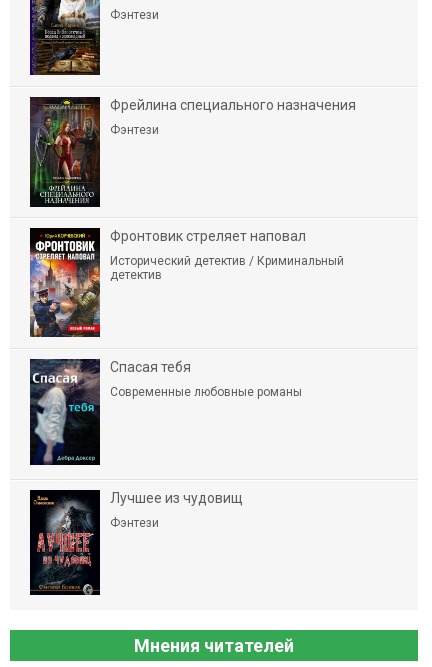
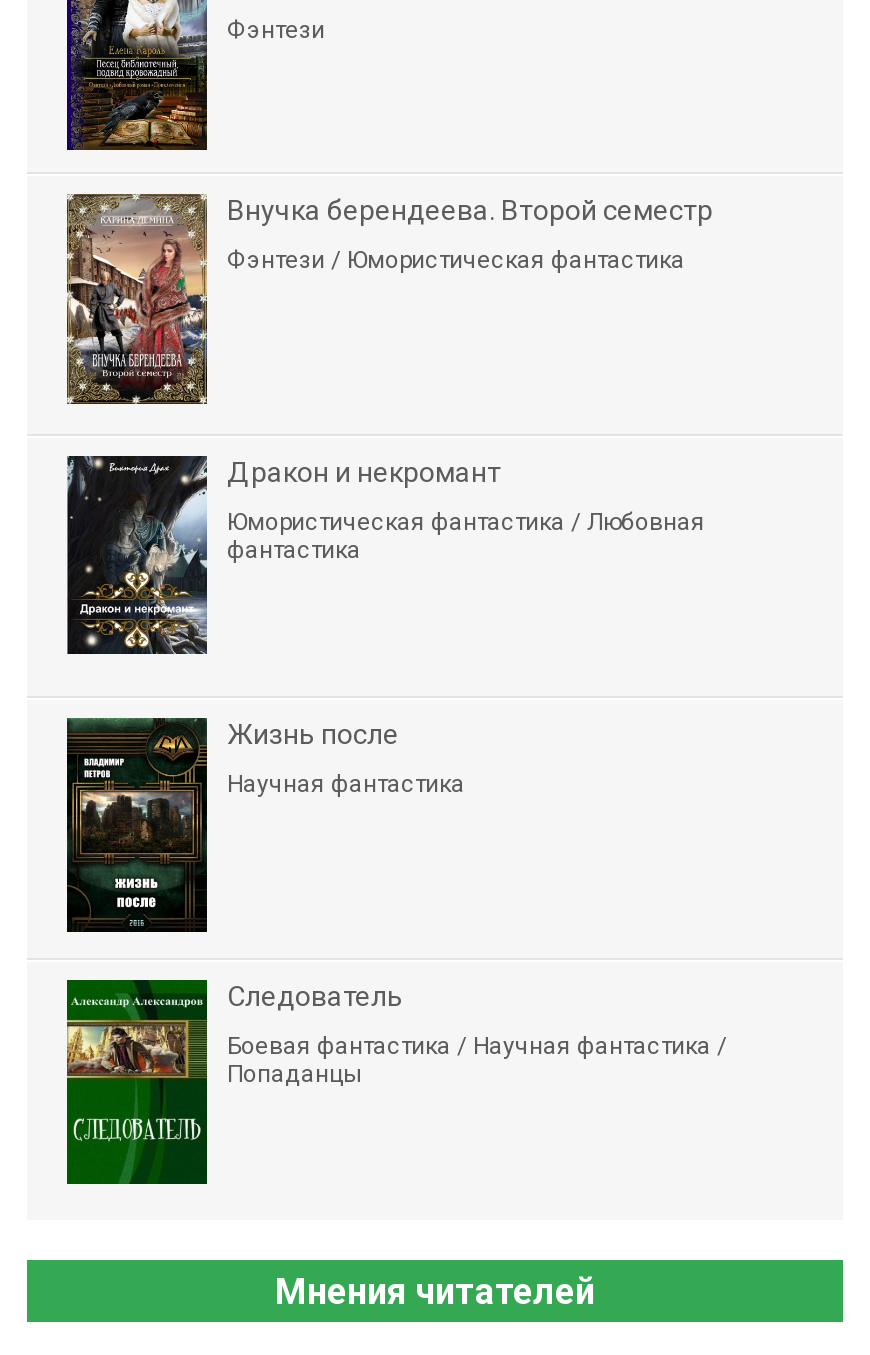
- [image]
- Фрейлина специального назначения
+ [image]
+ Внучка берендеева. Второй семестр

- Фэнтези
+ Фэнтези / Юмористическая фантастика

- [image]
- Фронтовик стреляет наповал
+ [image]
+ Дракон и некромант

- Исторический детектив / Криминальный
- детектив
+ Юмористическая фантастика / Любовная
+ фантастика

- [image]
- Спасая тебя
+ [image]
+ Жизнь после

- Современные любовные романы
+ Научная фантастика

- [image]
- Лучшее из чудовищ
+ [image]
+ Следователь

- Фэнтези
+ Боевая фантастика / Научная фантастика /
+ Попаданцы
